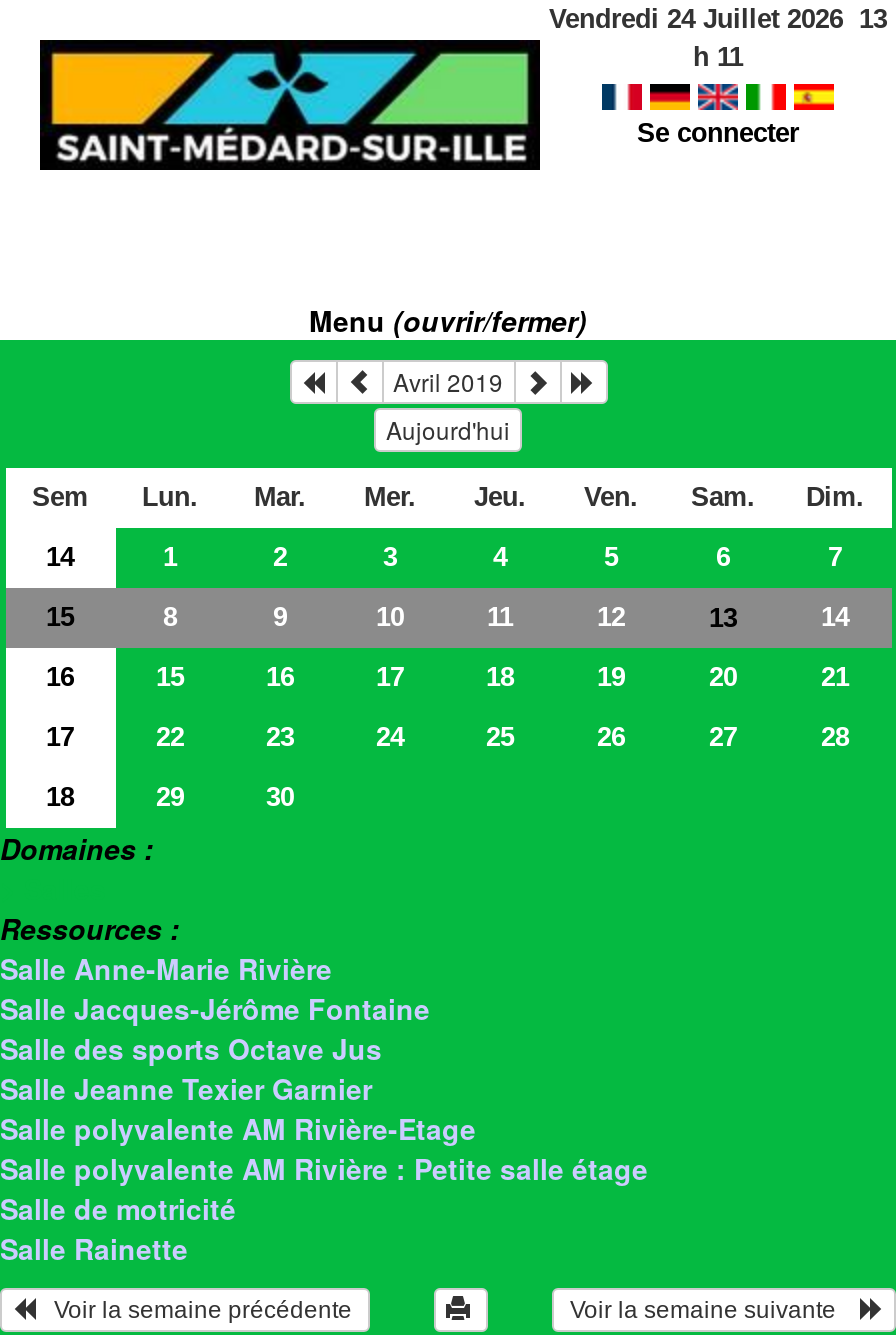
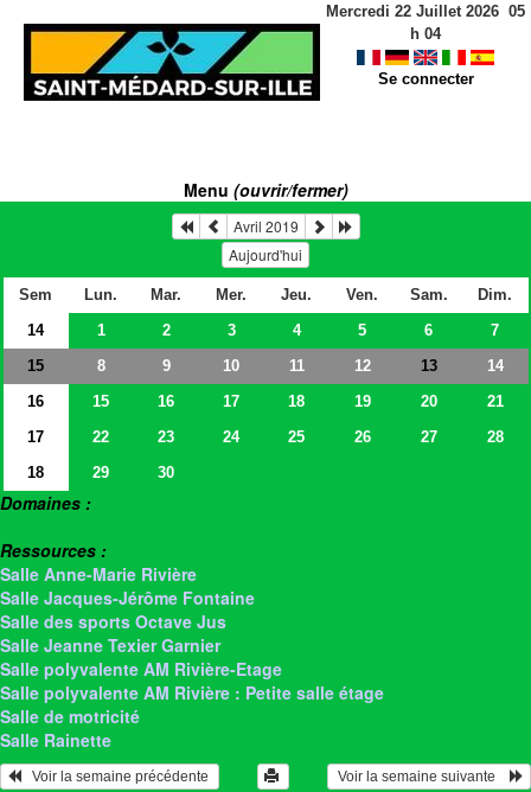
- Vendredi 24 Juillet 2026 13
+ Mercredi 22 Juillet 2026 05

- h 11
+ h 04
